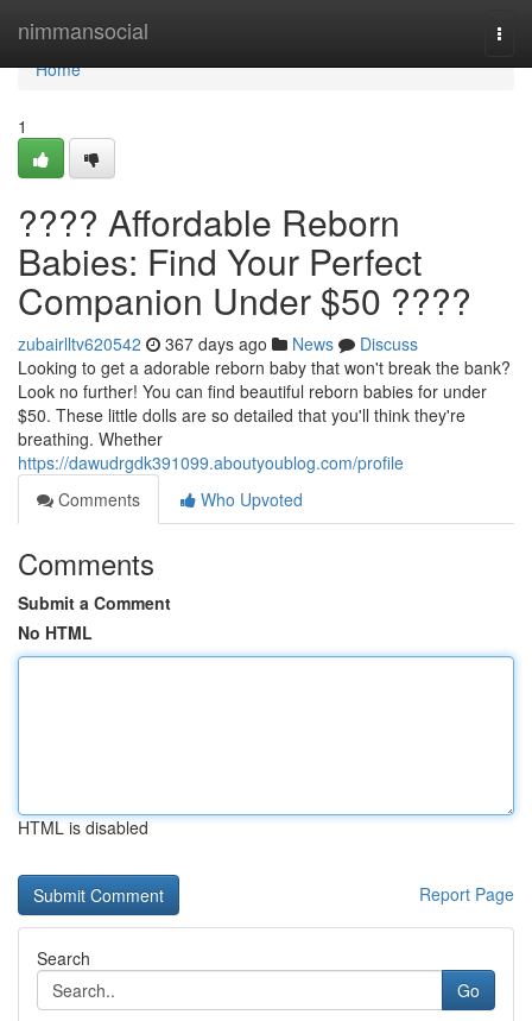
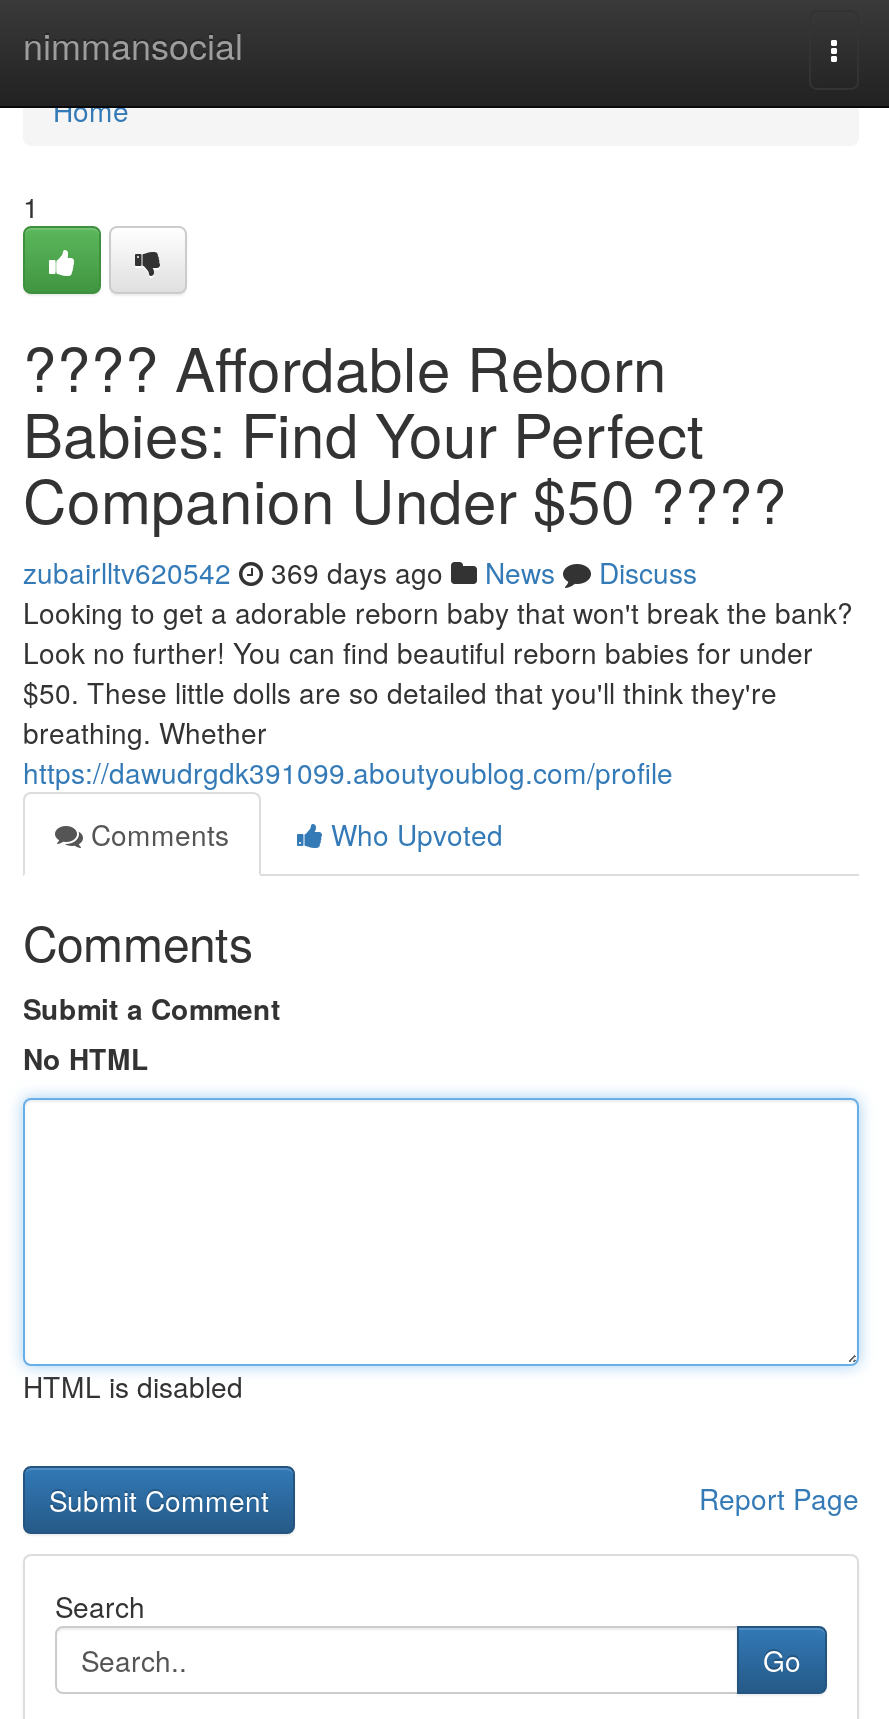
- zubairlltv620542 367 days ago News Discuss
+ zubairlltv620542 369 days ago News Discuss
